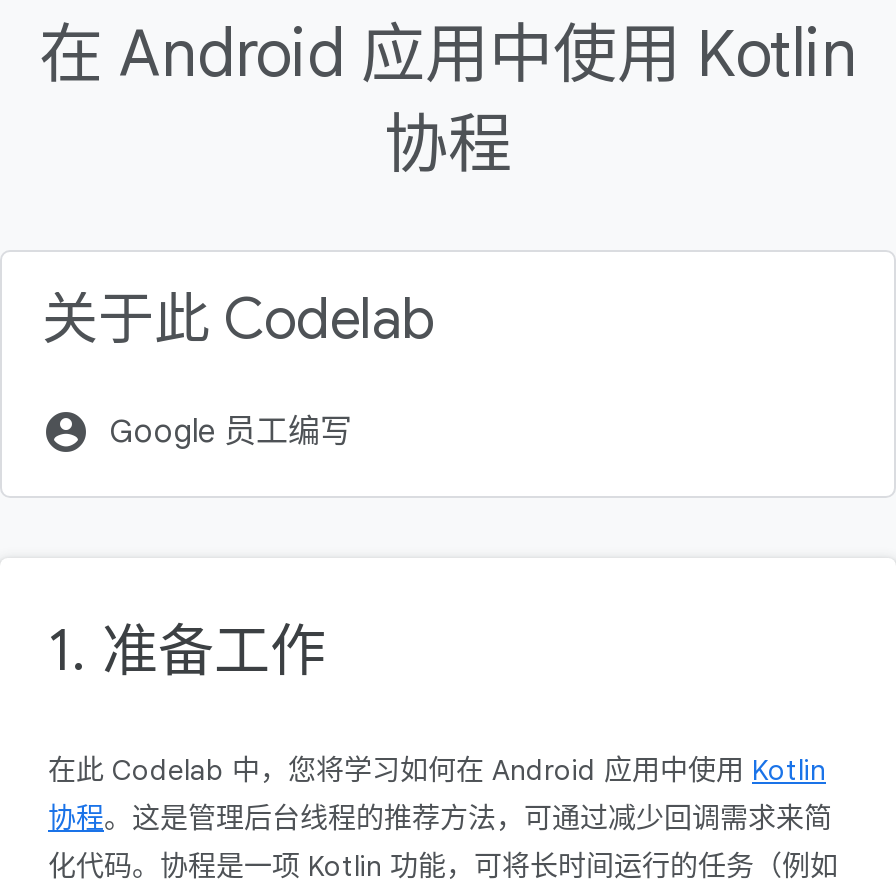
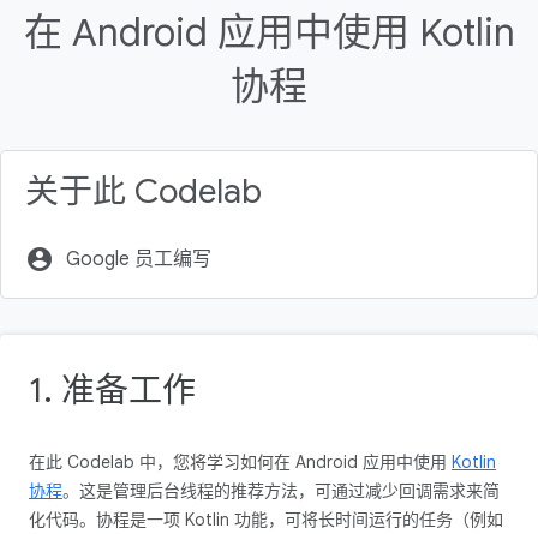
- 1.准备工作
+ 1. 准备工作
